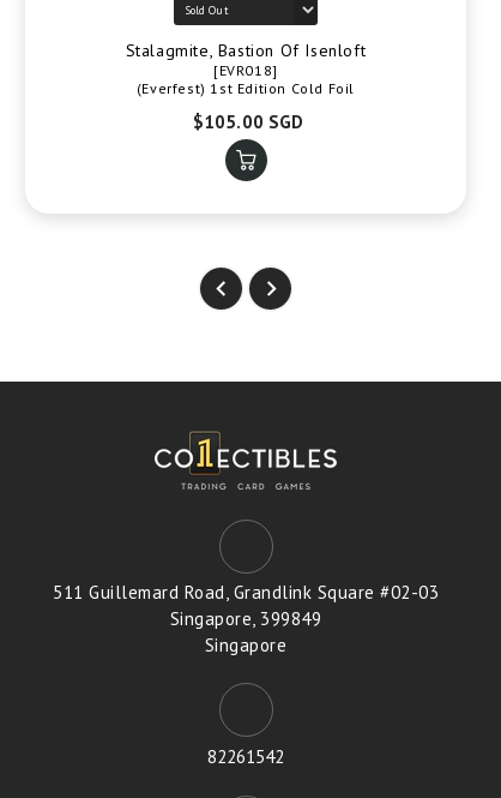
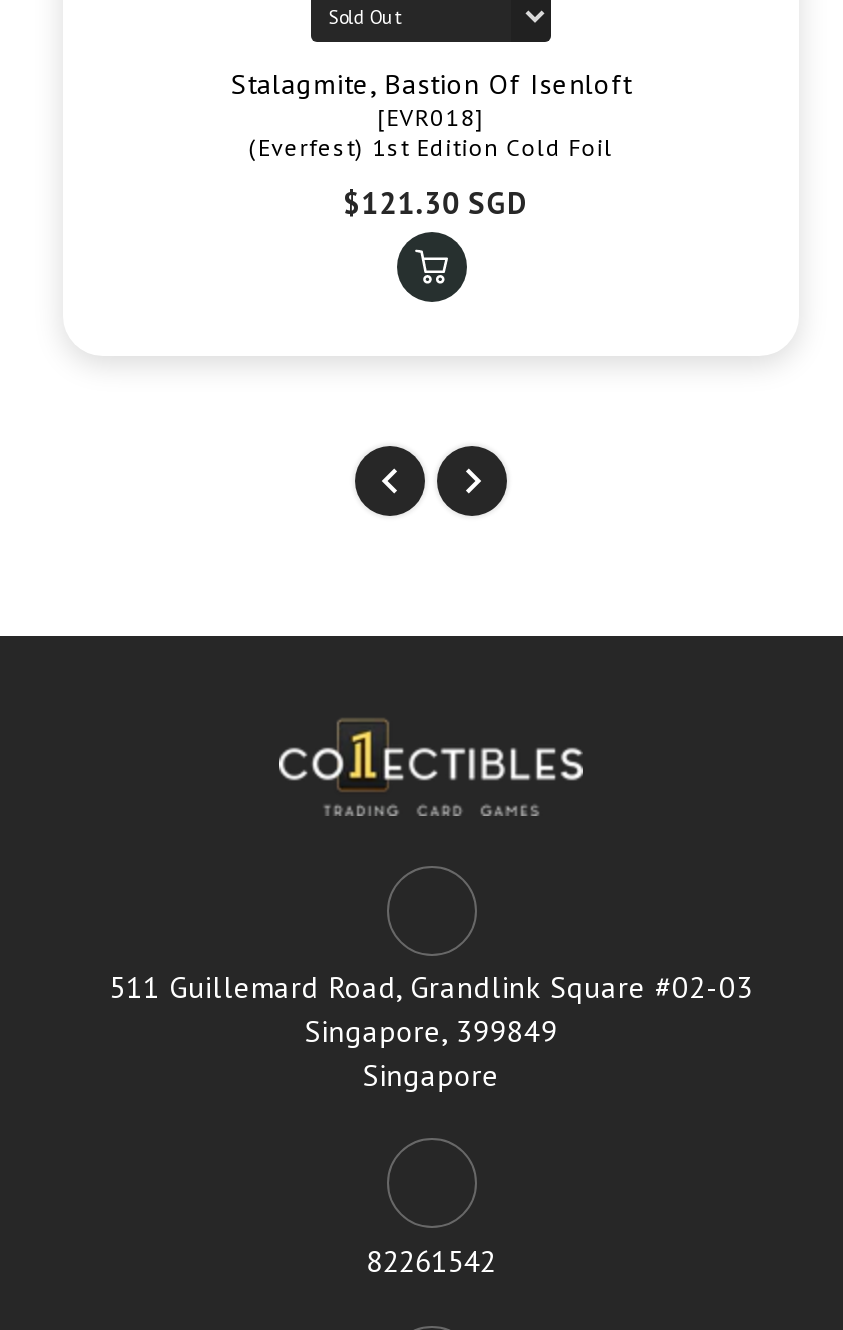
- $105.00 SGD
+ $121.30 SGD
